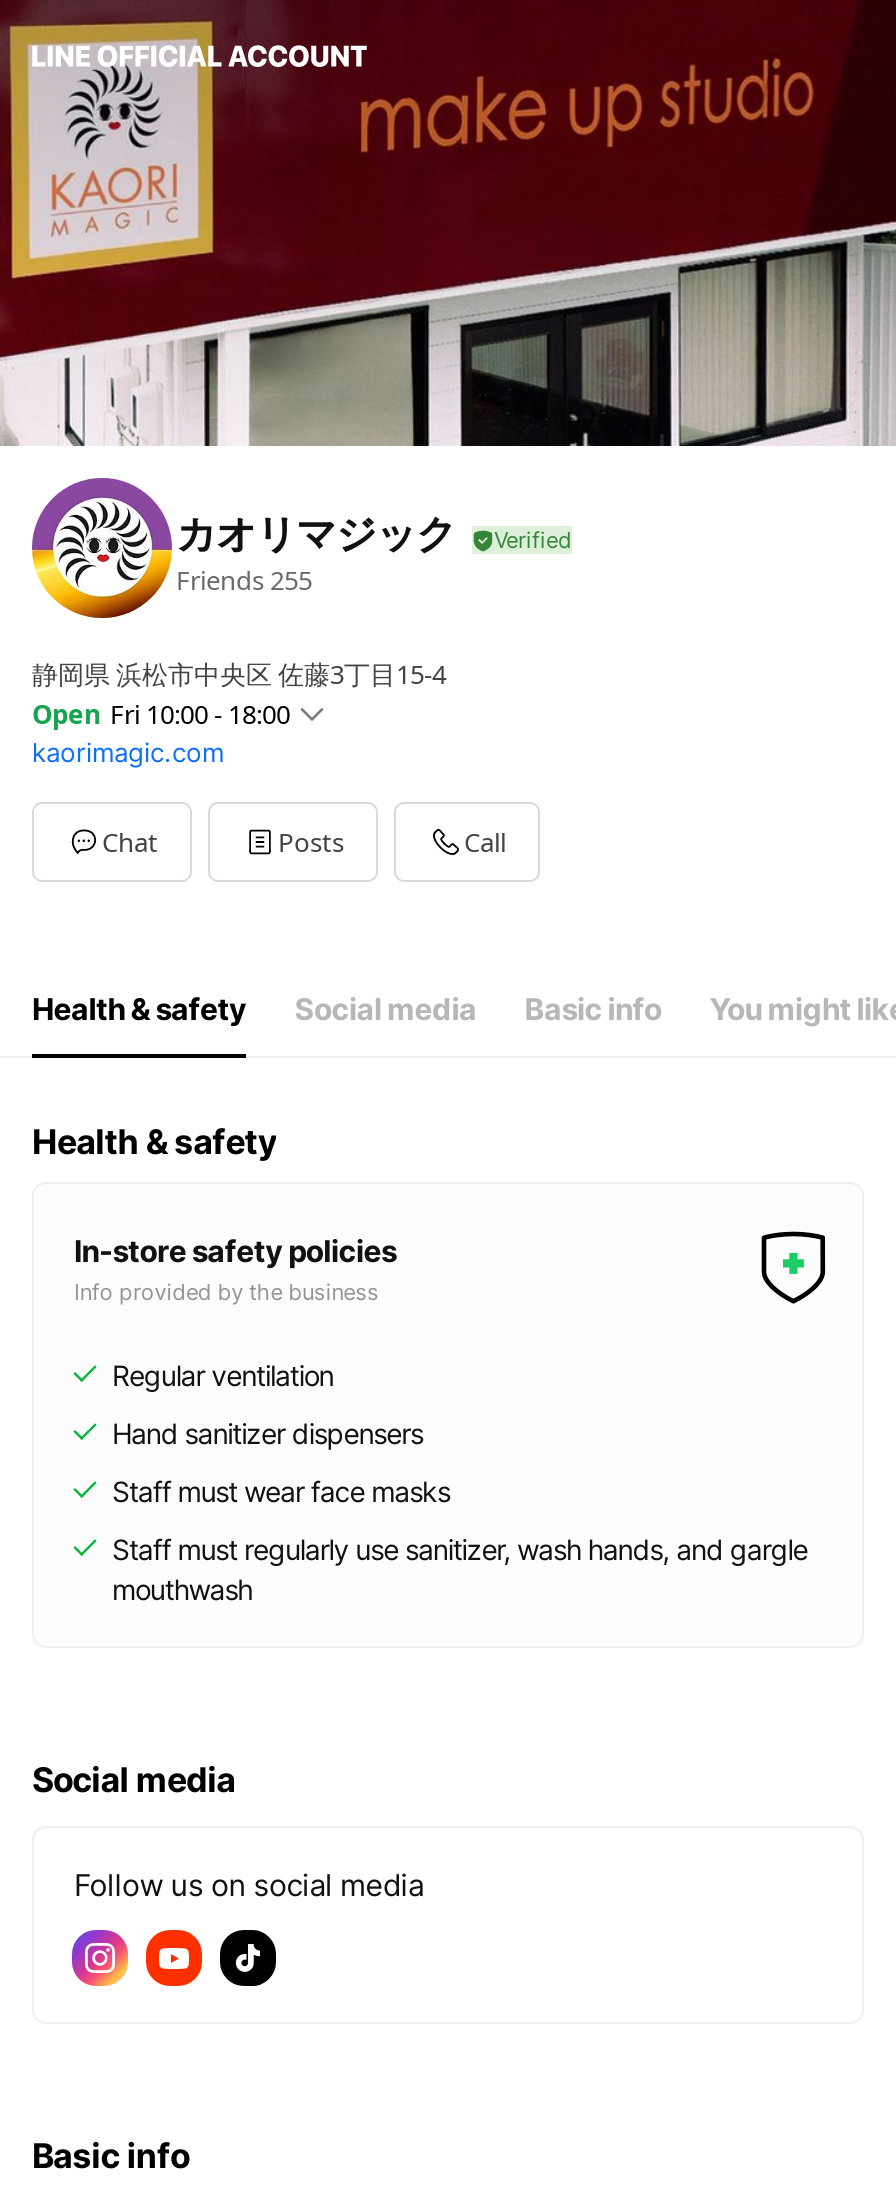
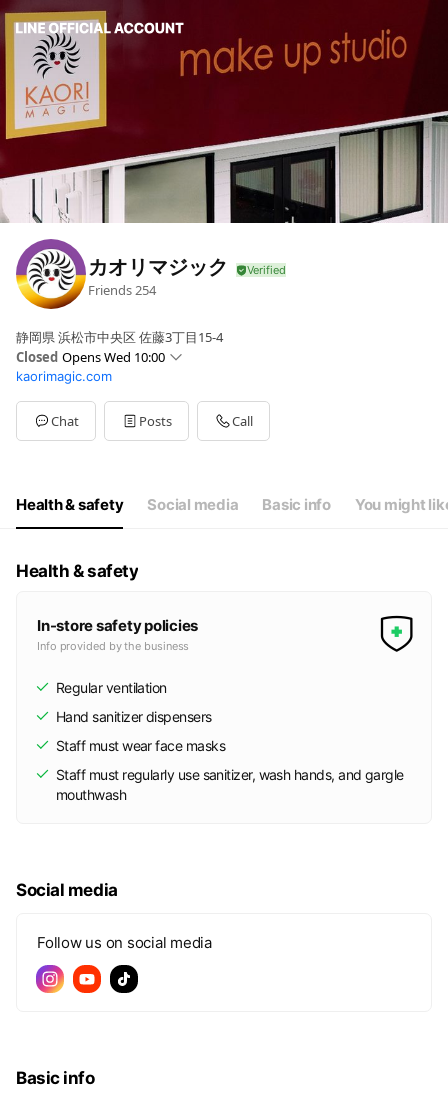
- Friends 255
+ Friends 254

- Open Fri 10:00 - 18:00
+ Closed Opens Wed 10:00
